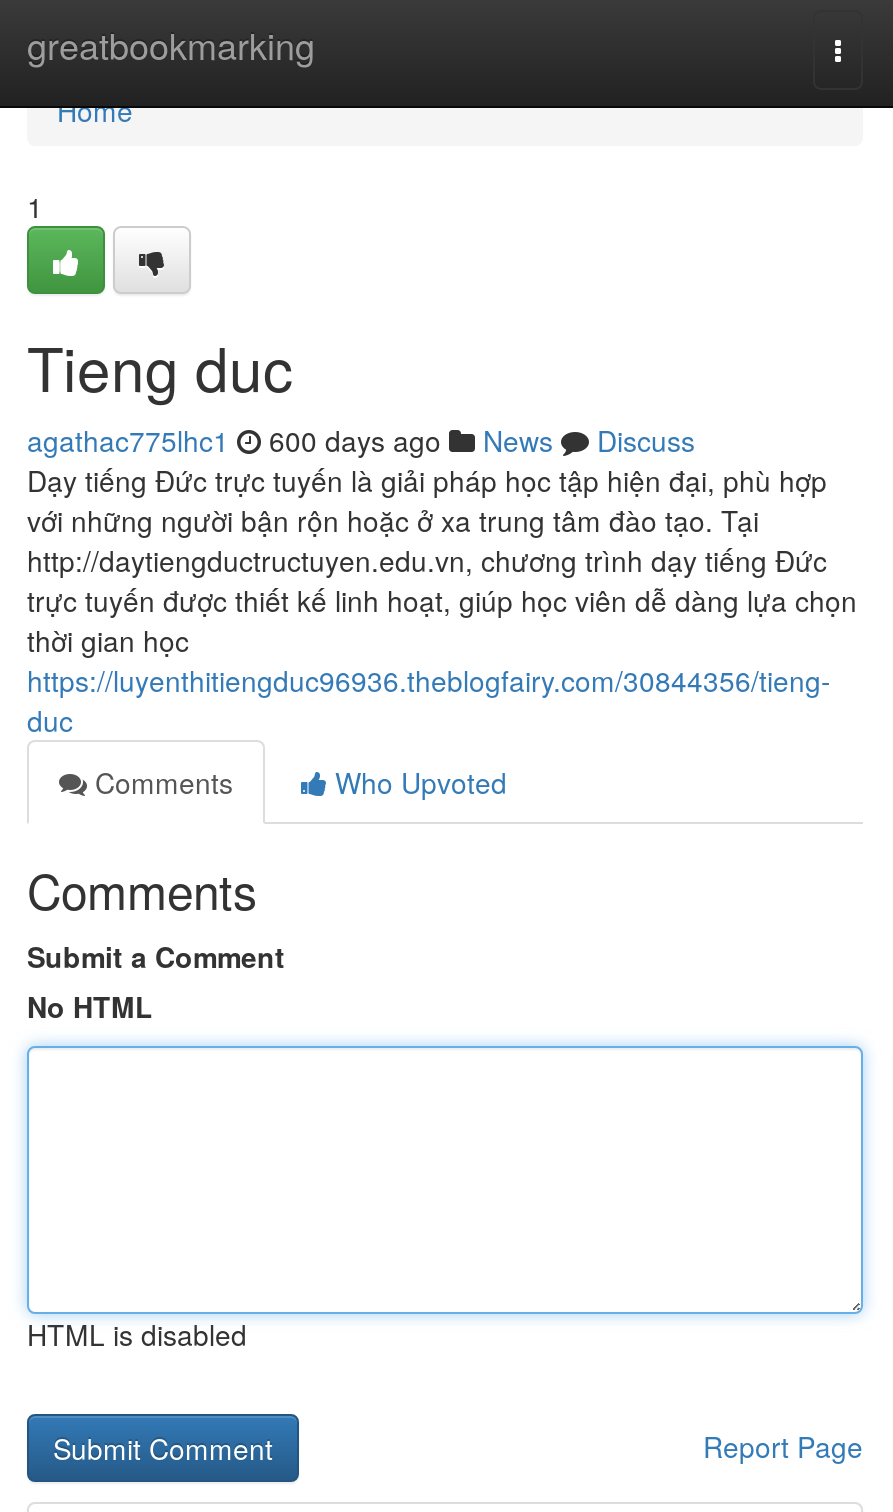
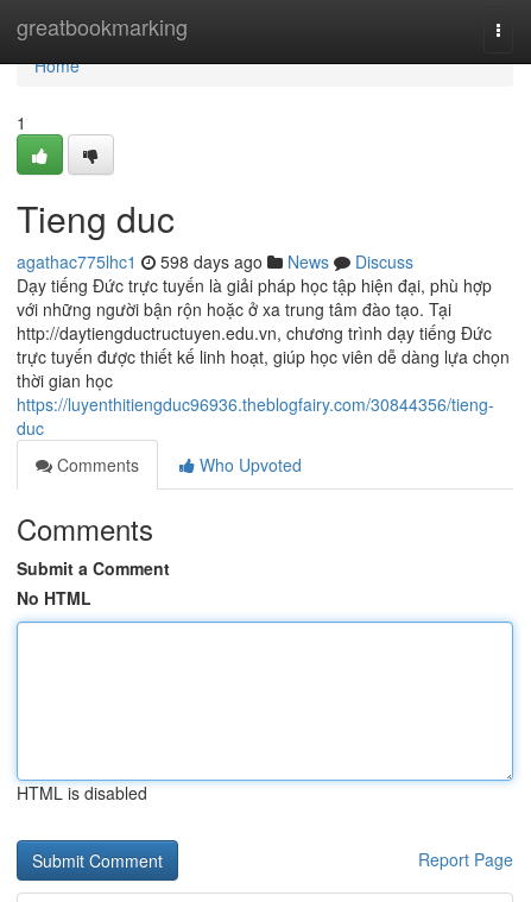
- agathac775lhc1 600 days ago News Discuss
+ agathac775lhc1 598 days ago News Discuss
